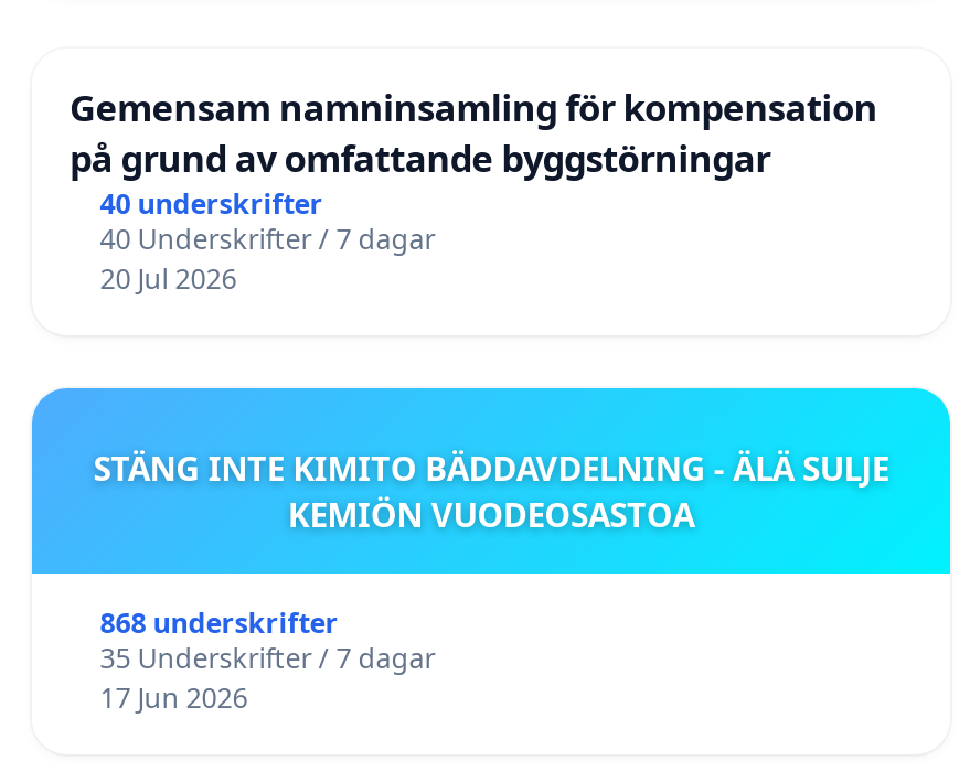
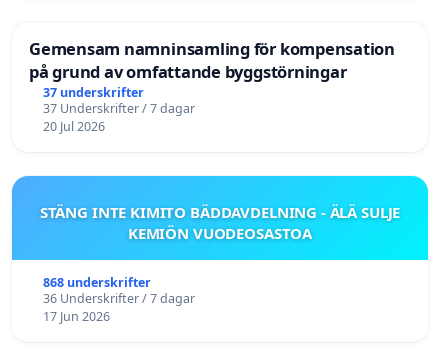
- 40 underskrifter
+ 37 underskrifter

- 40 Underskrifter / 7 dagar
+ 37 Underskrifter / 7 dagar

- 35 Underskrifter / 7 dagar
+ 36 Underskrifter / 7 dagar
